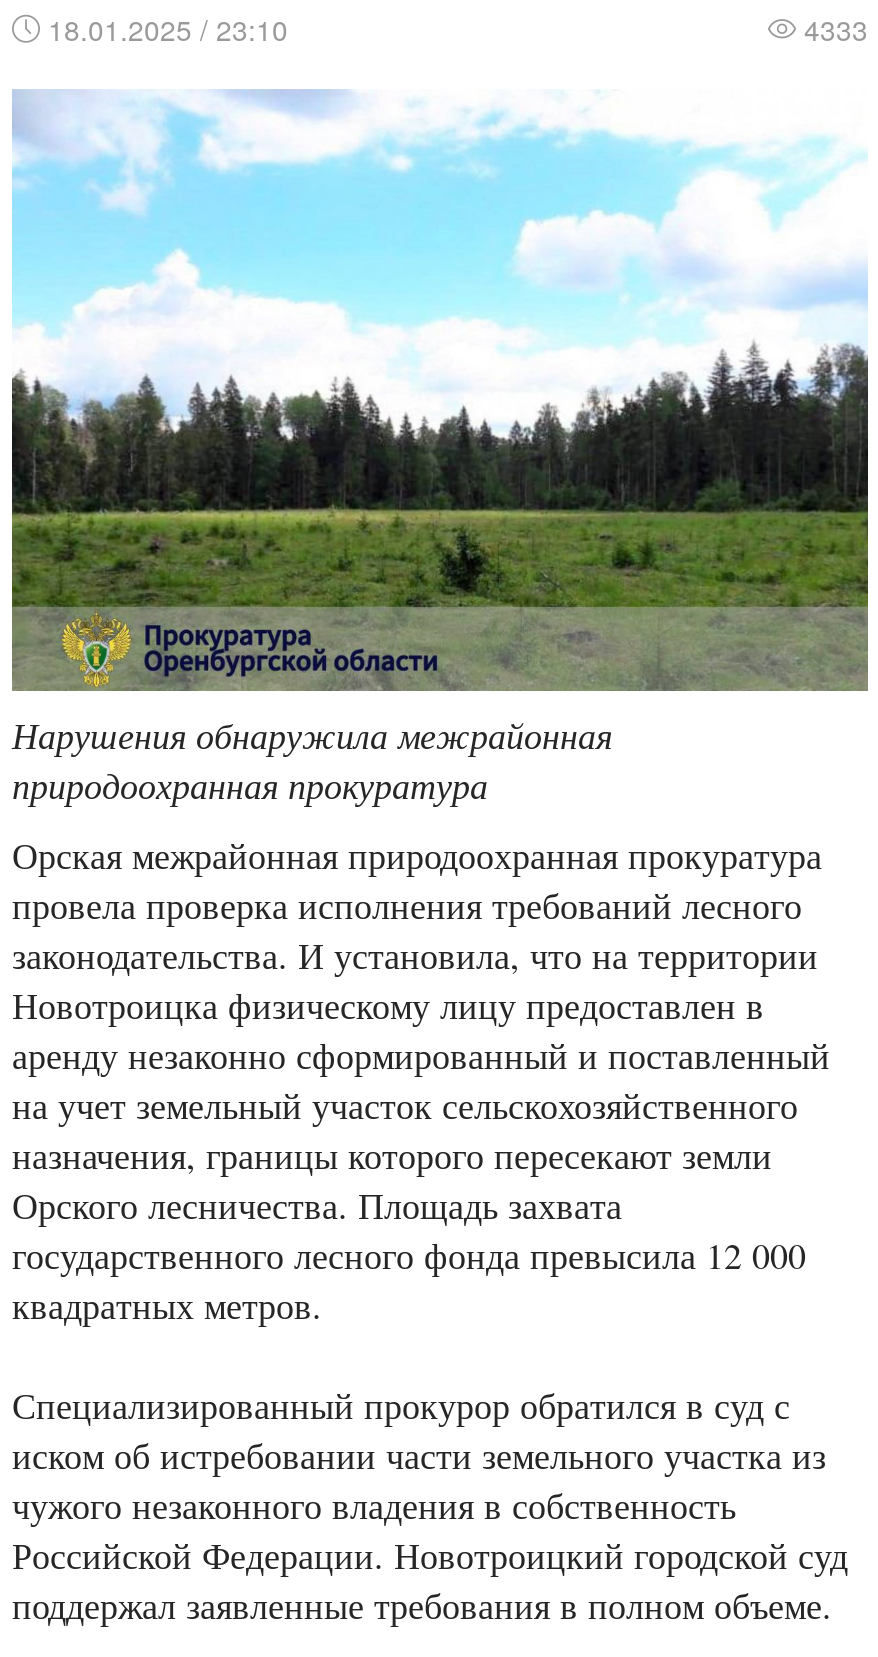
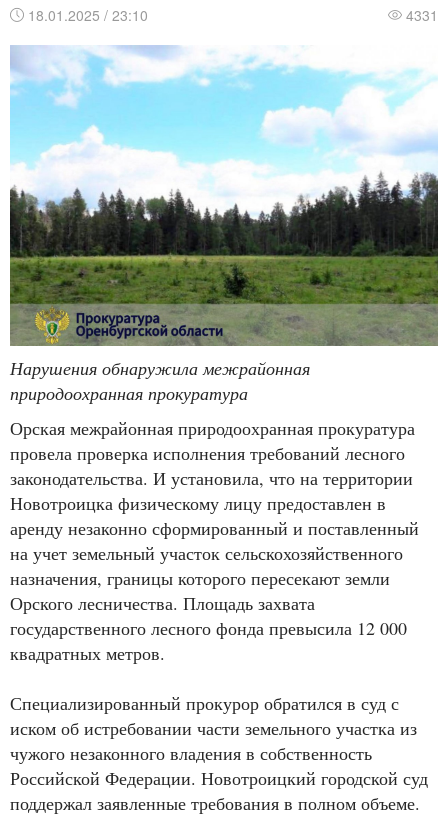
- 4333
+ 4331
